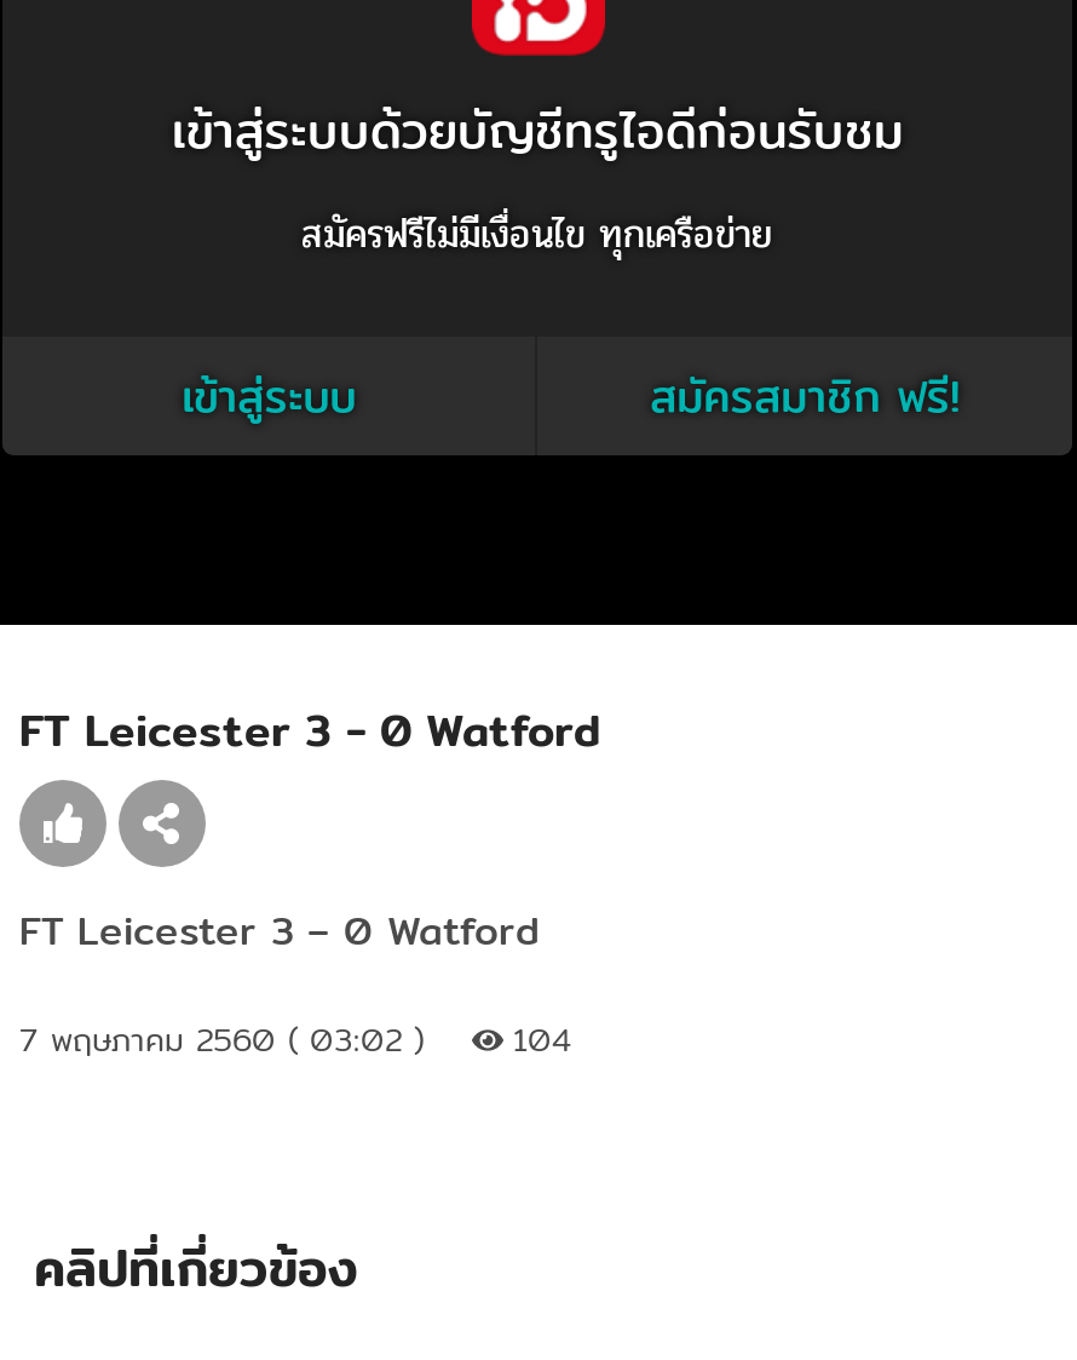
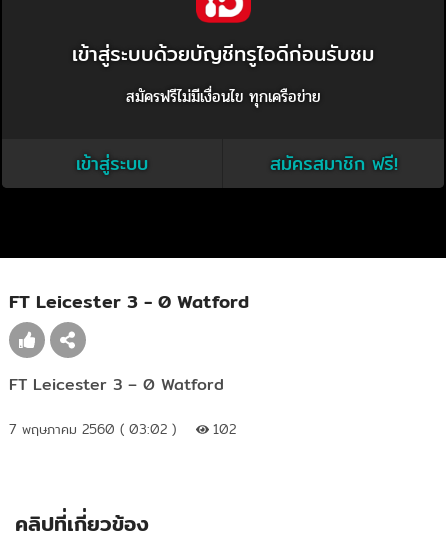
- 104
+ 102
